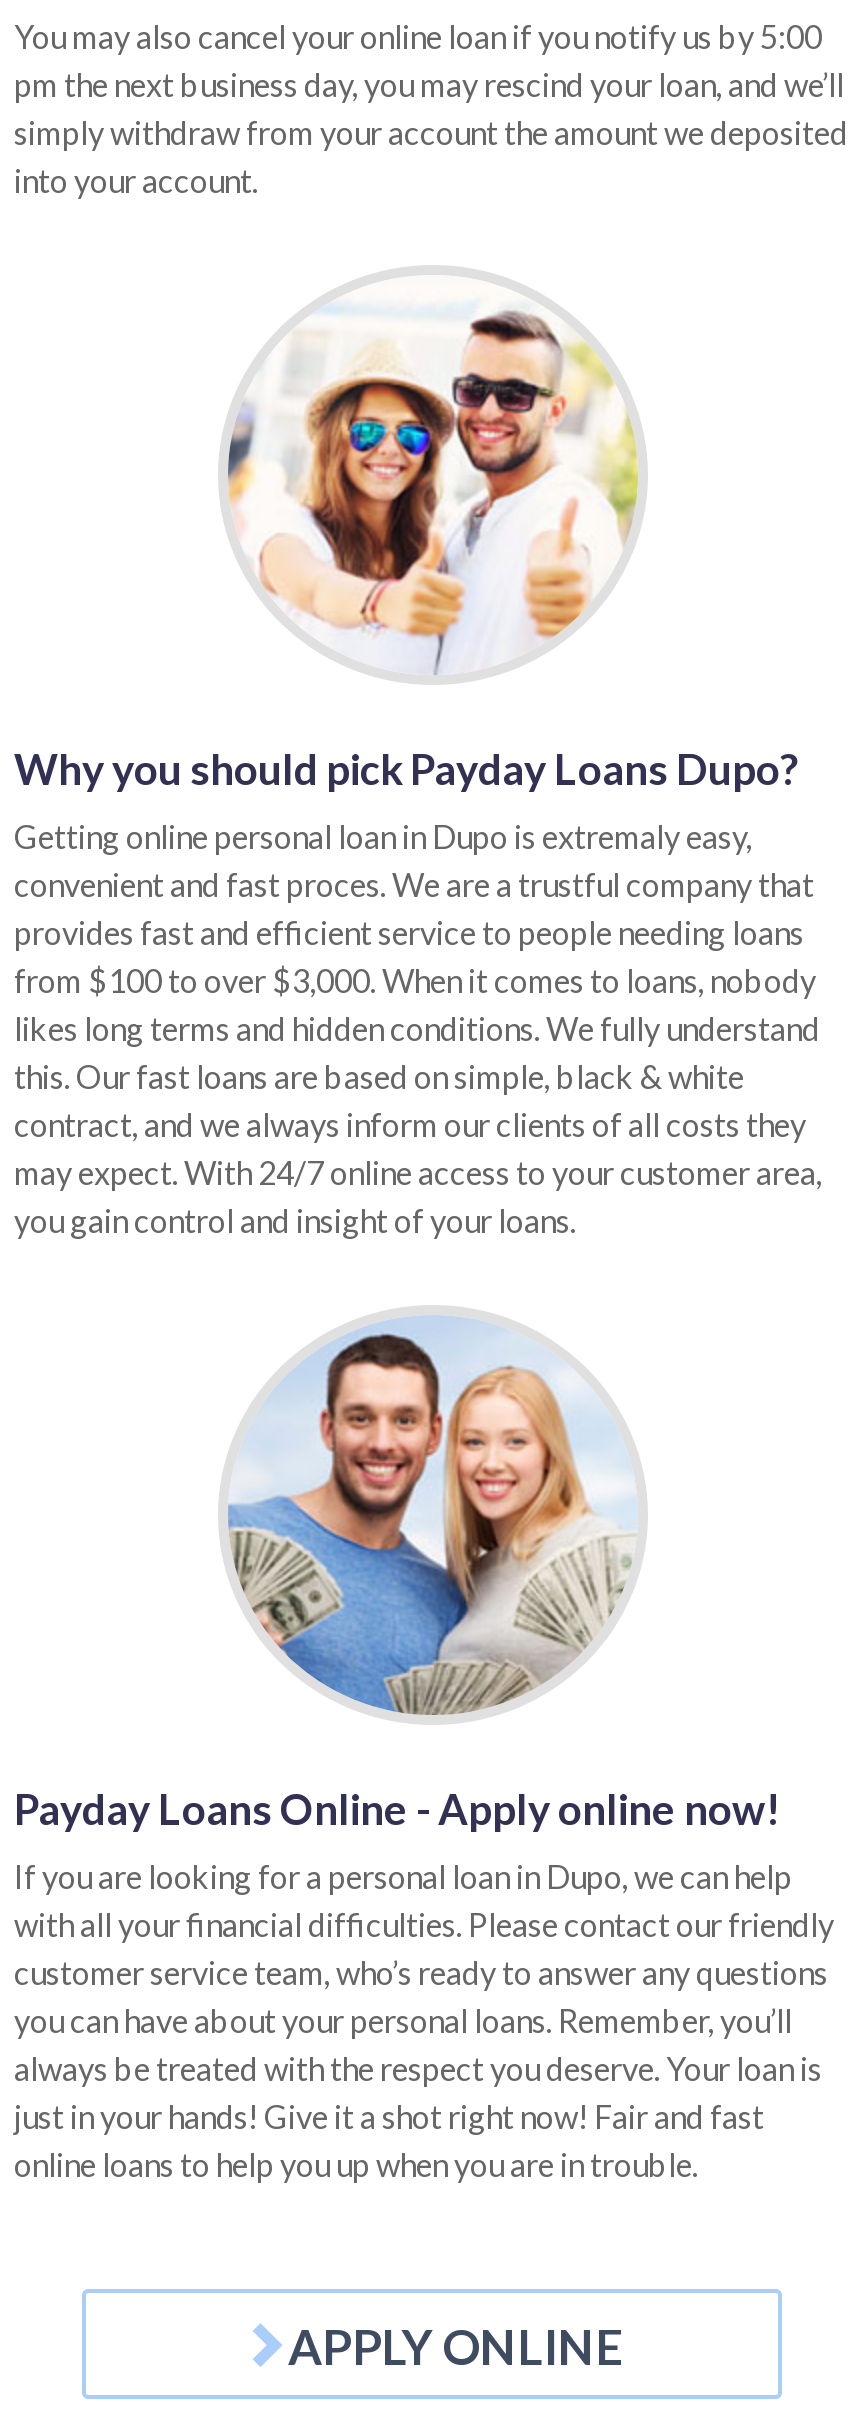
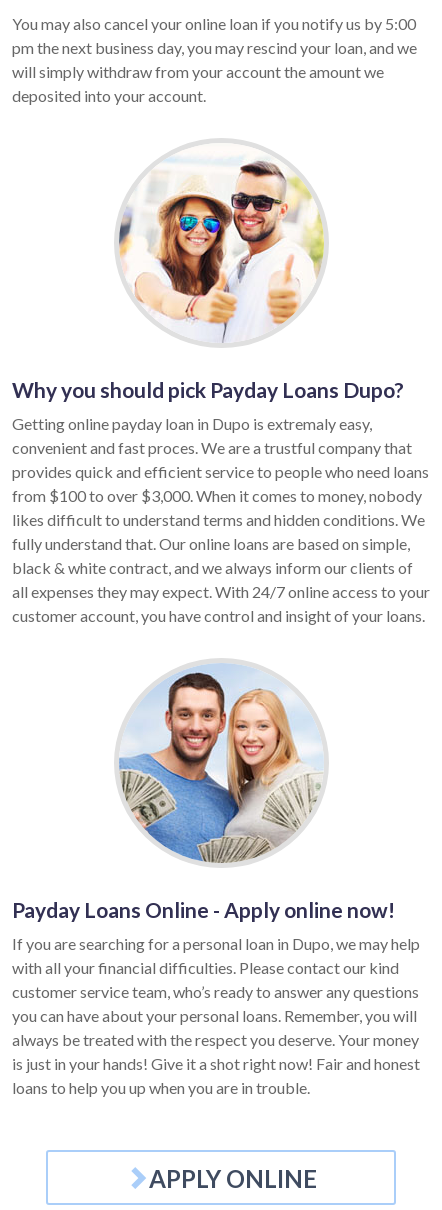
- pm the next business day, you may rescind your loan, and we’ll
- simply withdraw from your account the amount we deposited
- into your account.
+ pm the next business day, you may rescind your loan, and we
+ will simply withdraw from your account the amount we
+ deposited into your account.

- Getting online personal loan in Dupo is extremaly easy,
+ Getting online payday loan in Dupo is extremaly easy,

- provides fast and efficient service to people needing loans
- from $100 to over $3,000. When it comes to loans, nobody
- likes long terms and hidden conditions. We fully understand
- this. Our fast loans are based on simple, black & white
- contract, and we always inform our clients of all costs they
- may expect. With 24/7 online access to your customer area,
- you gain control and insight of your loans.
+ provides quick and efficient service to people who need loans
+ from $100 to over $3,000. When it comes to money, nobody
+ likes difficult to understand terms and hidden conditions. We
+ fully understand that. Our online loans are based on simple,
+ black & white contract, and we always inform our clients of
+ all expenses they may expect. With 24/7 online access to your
+ customer account, you have control and insight of your loans.

- If you are looking for a personal loan in Dupo, we can help
+ If you are searching for a personal loan in Dupo, we may help

- with all your financial difficulties. Please contact our friendly
+ with all your financial difficulties. Please contact our kind

- you can have about your personal loans. Remember, you’ll
- always be treated with the respect you deserve. Your loan is
- just in your hands! Give it a shot right now! Fair and fast
- online loans to help you up when you are in trouble.
+ you can have about your personal loans. Remember, you will
+ always be treated with the respect you deserve. Your money
+ is just in your hands! Give it a shot right now! Fair and honest
+ loans to help you up when you are in trouble.
